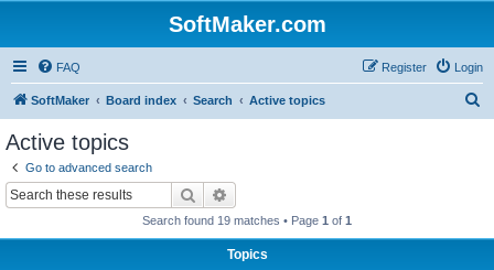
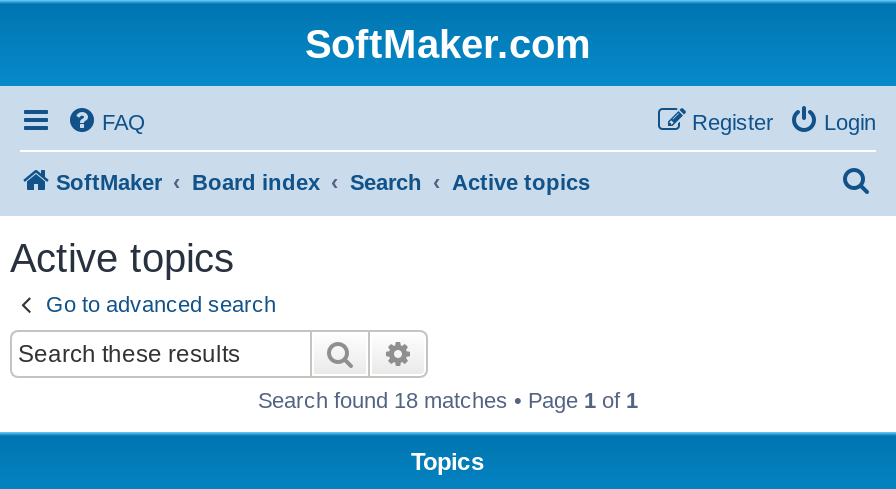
- Search found 19 matches • Page 1 of 1
+ Search found 18 matches • Page 1 of 1
